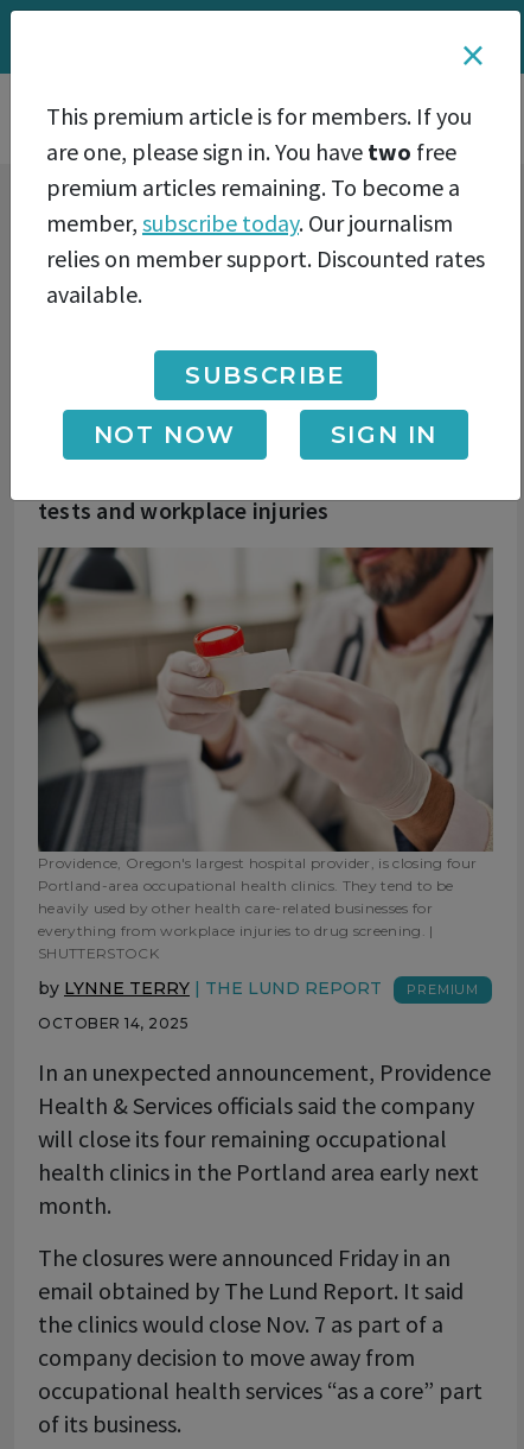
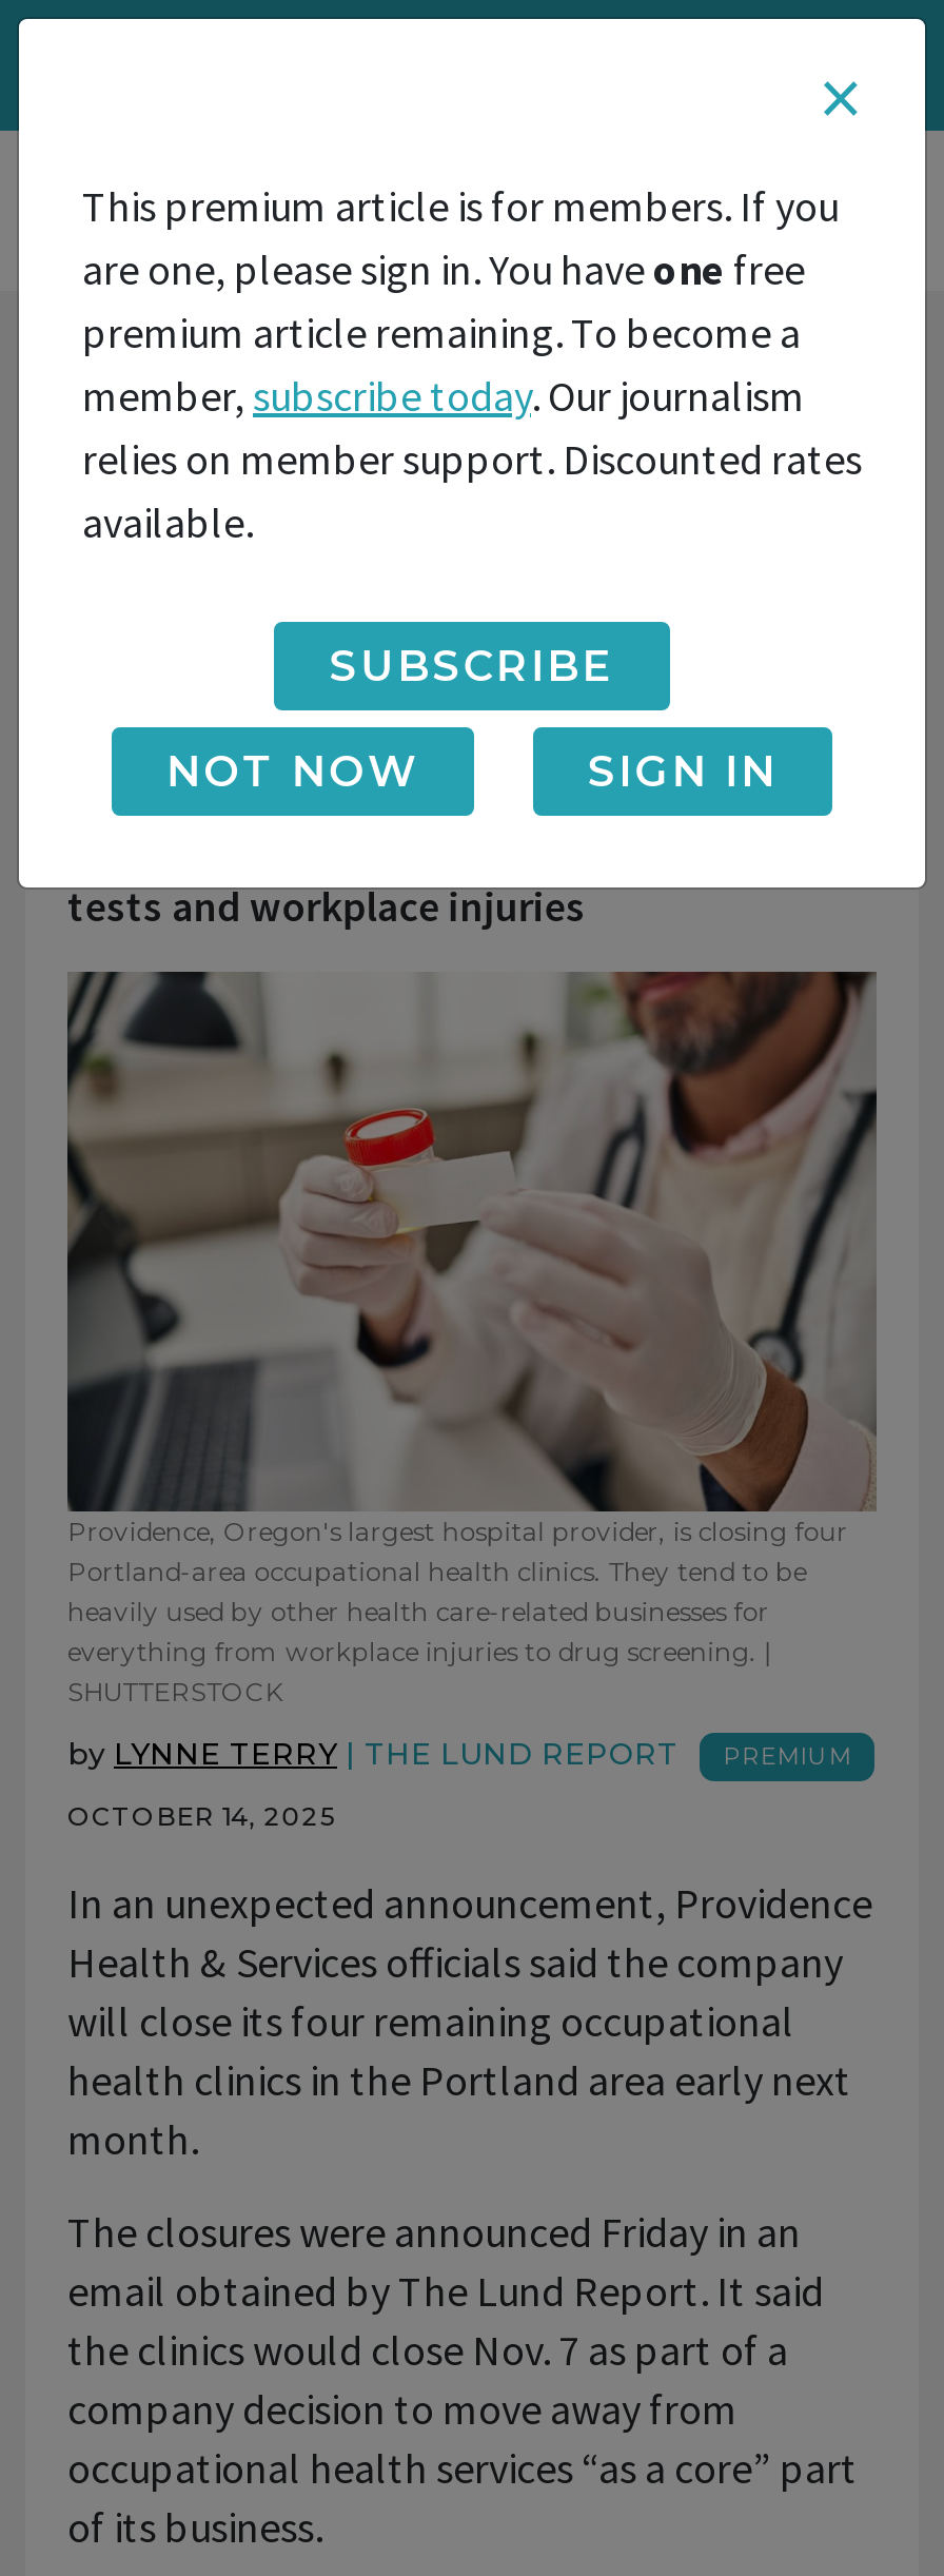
- are one, please sign in. You have two free
+ are one, please sign in. You have one free

- premium articles remaining. To become a
+ premium article remaining. To become a
